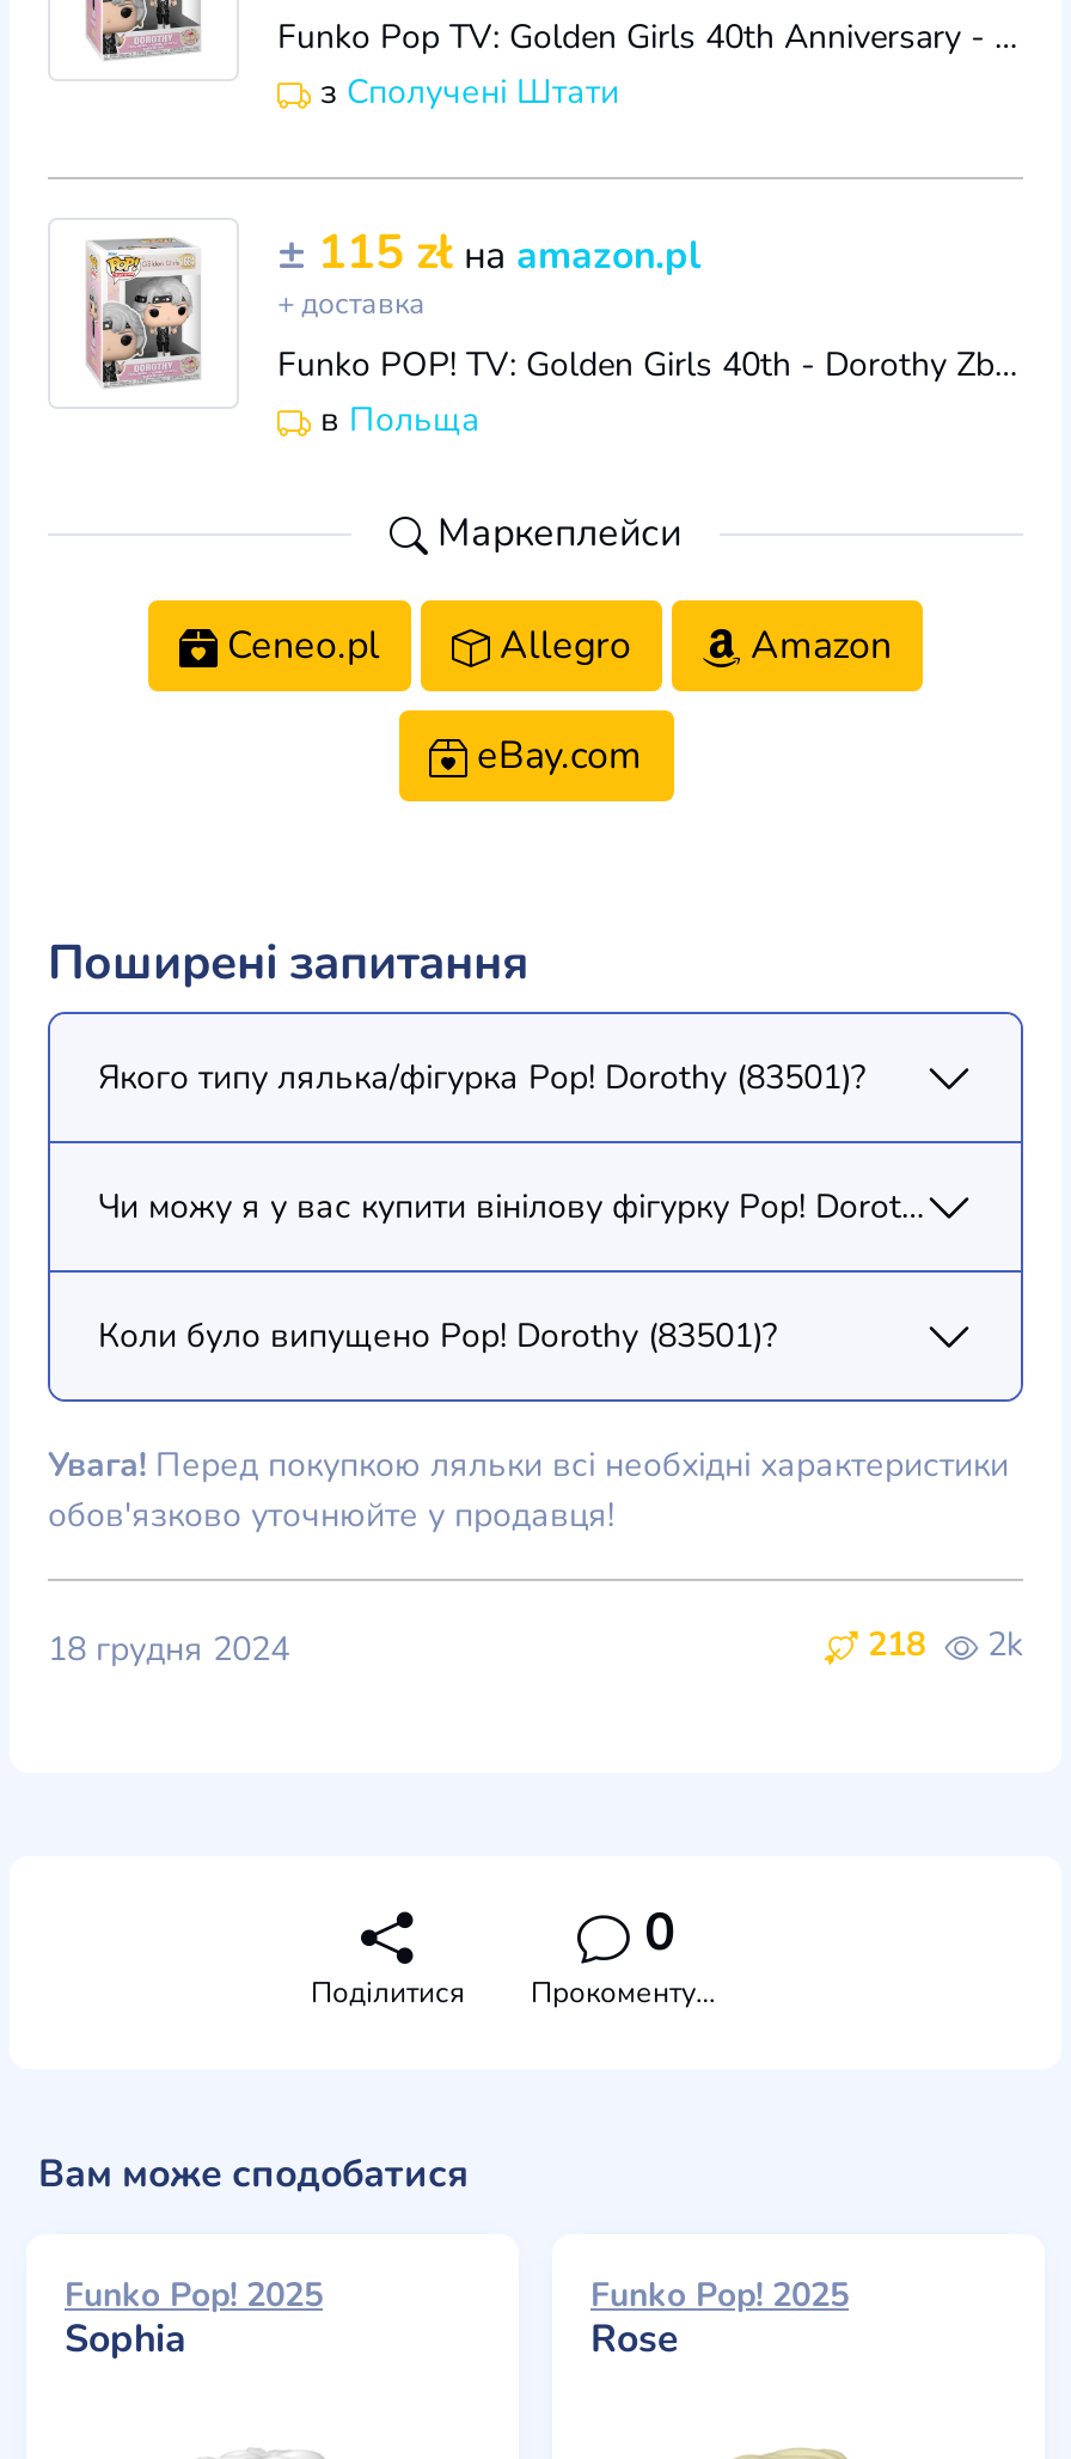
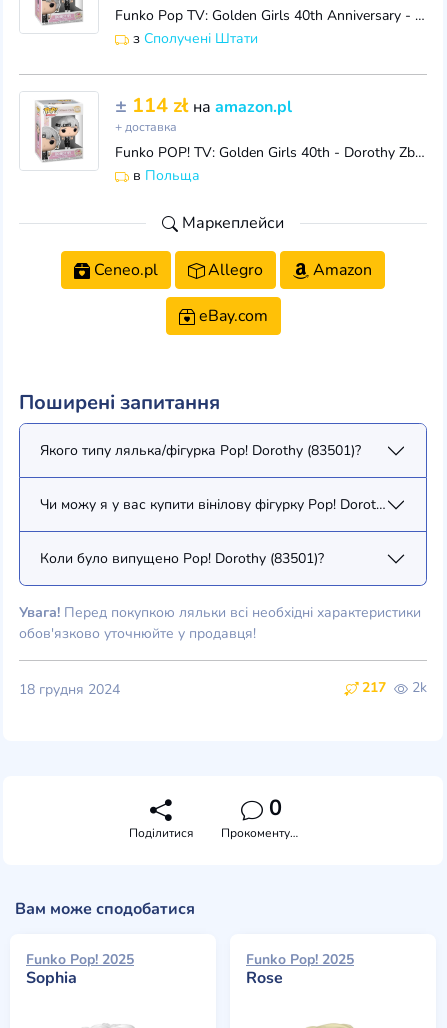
- ± 115 zł на amazon.pl
+ ± 114 zł на amazon.pl

- 218 2k
+ 217 2k
